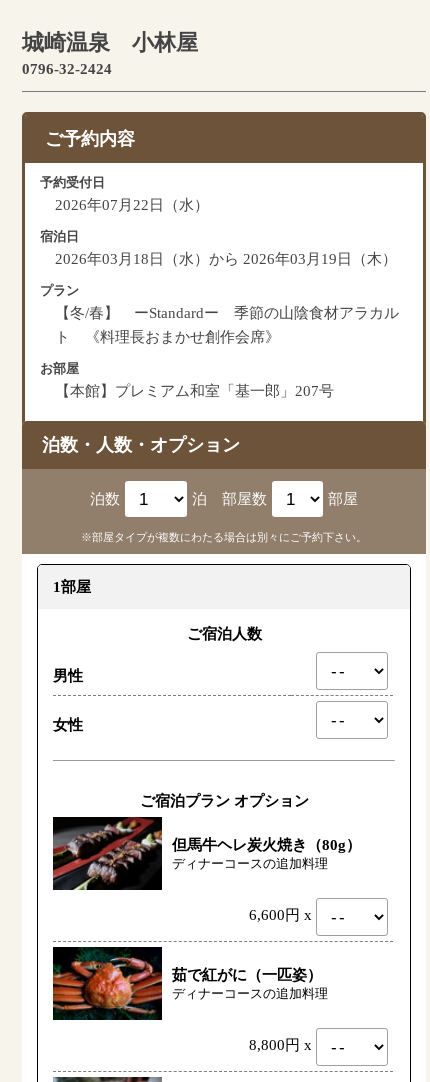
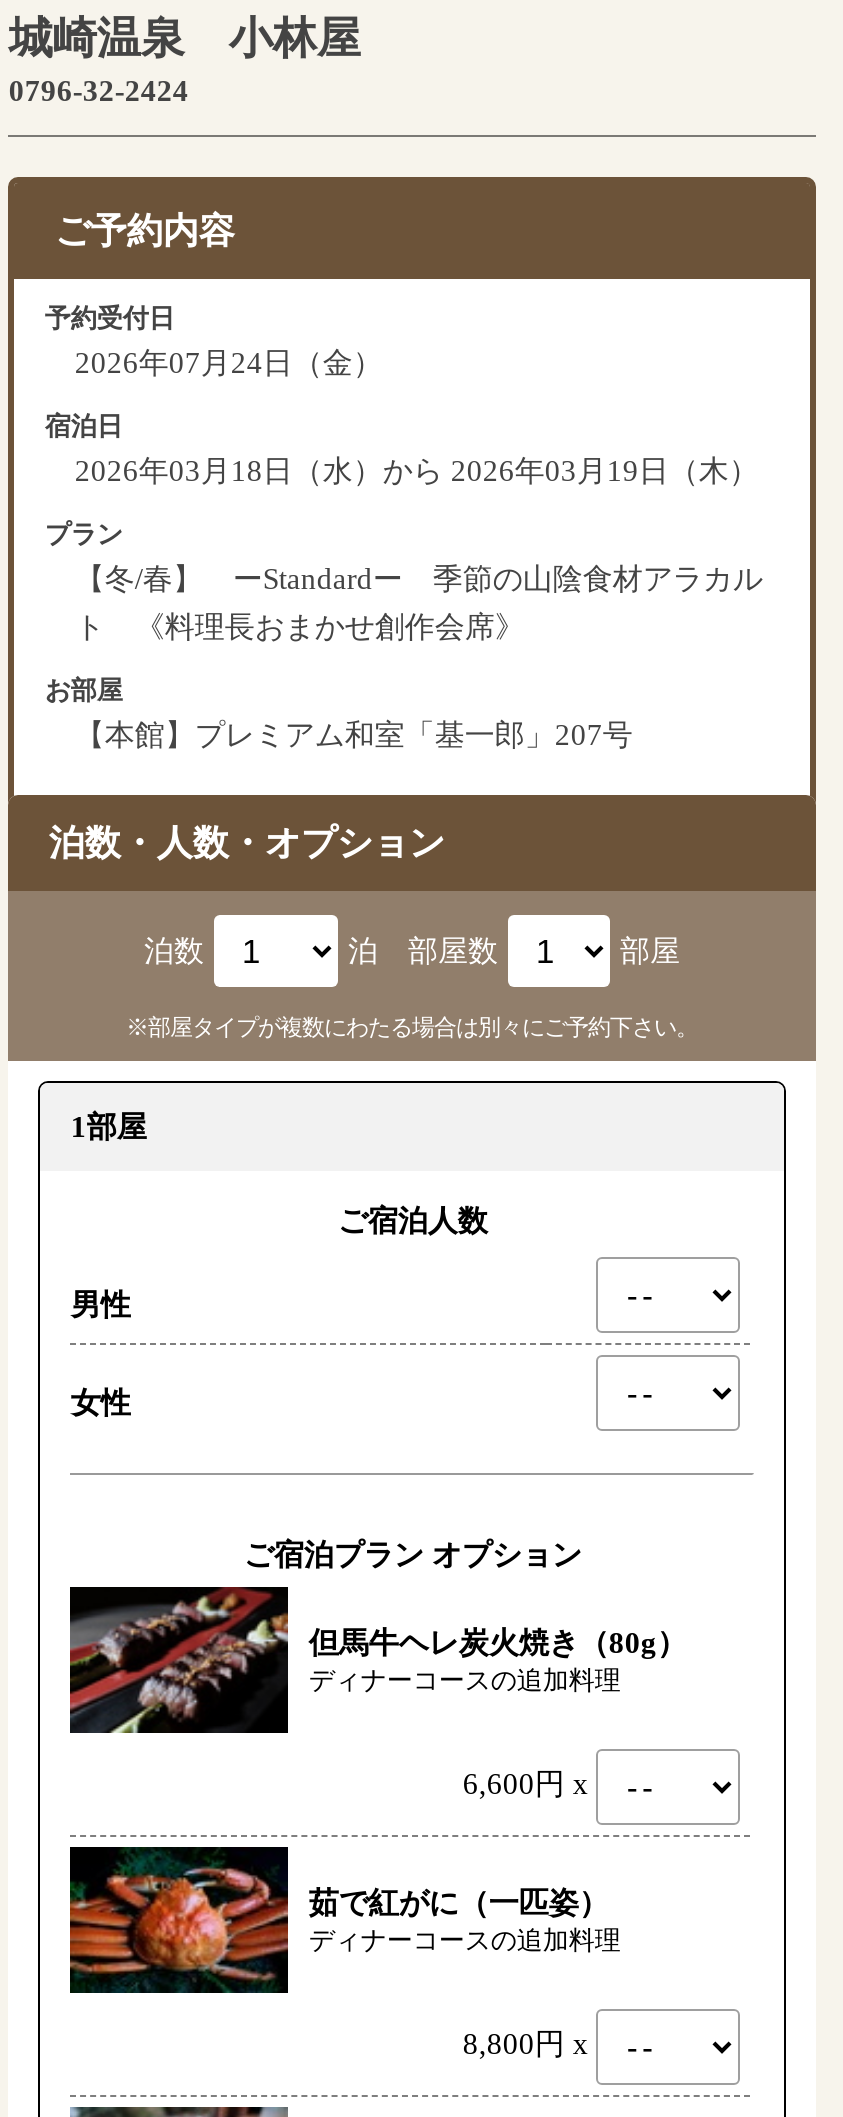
- 2026年07月22日（水）
+ 2026年07月24日（金）
